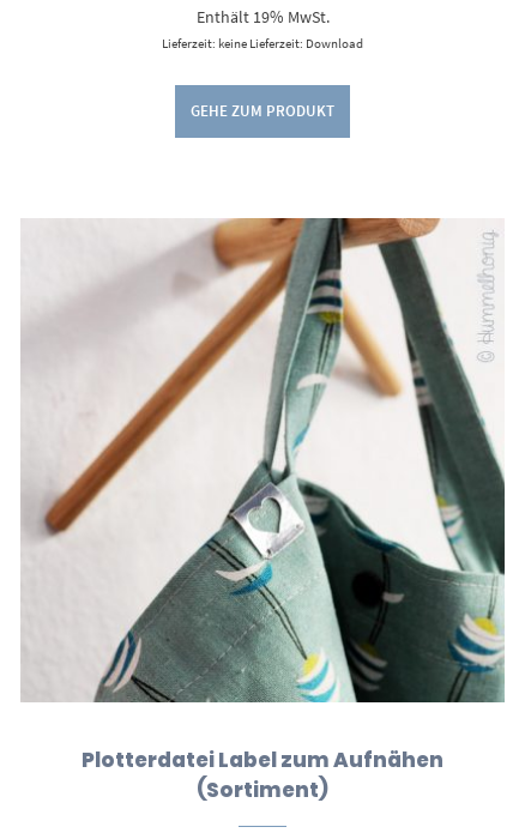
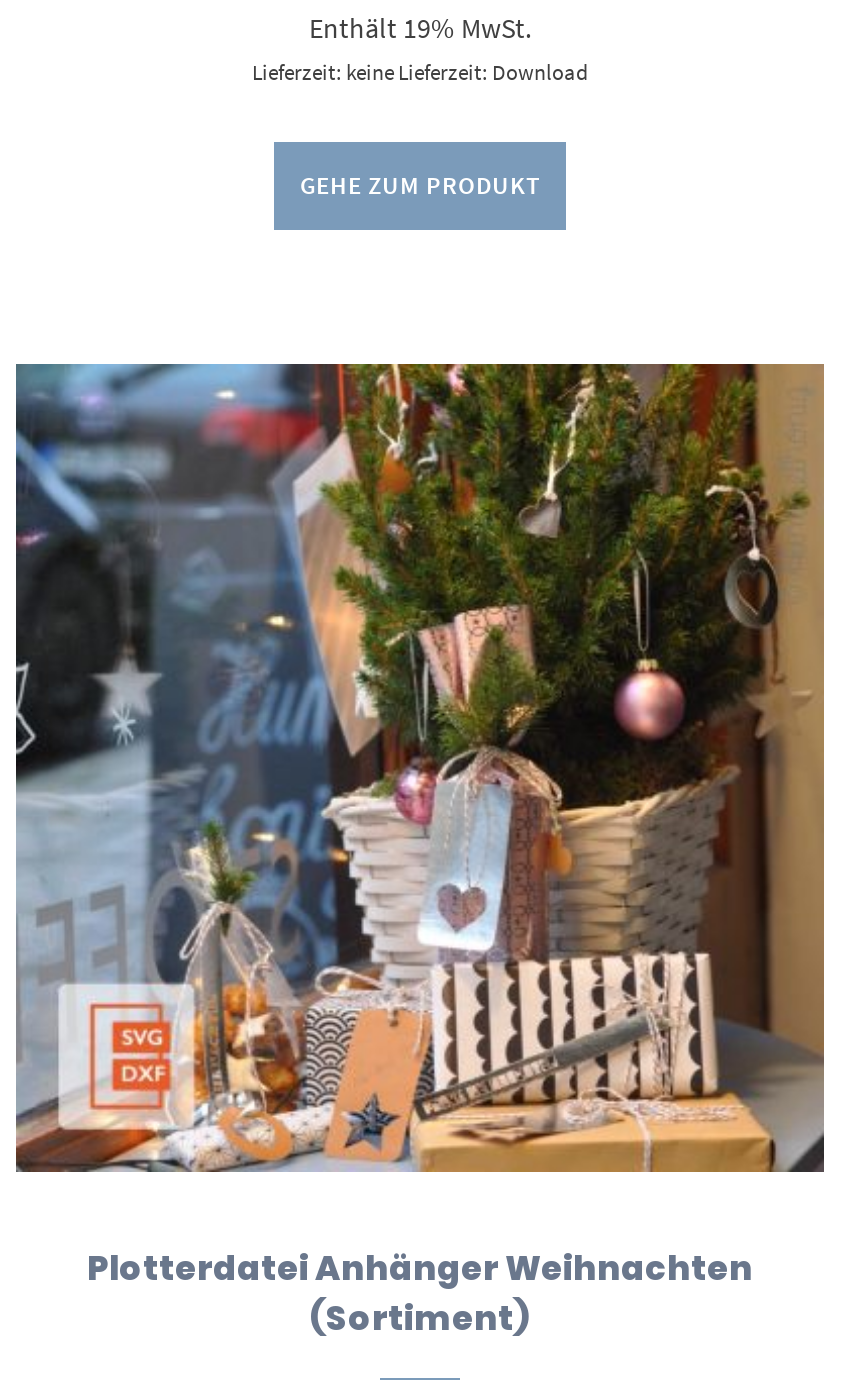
- [image]
- Plotterdatei Label zum Aufnähen
+ [image]
+ Plotterdatei Anhänger Weihnachten
